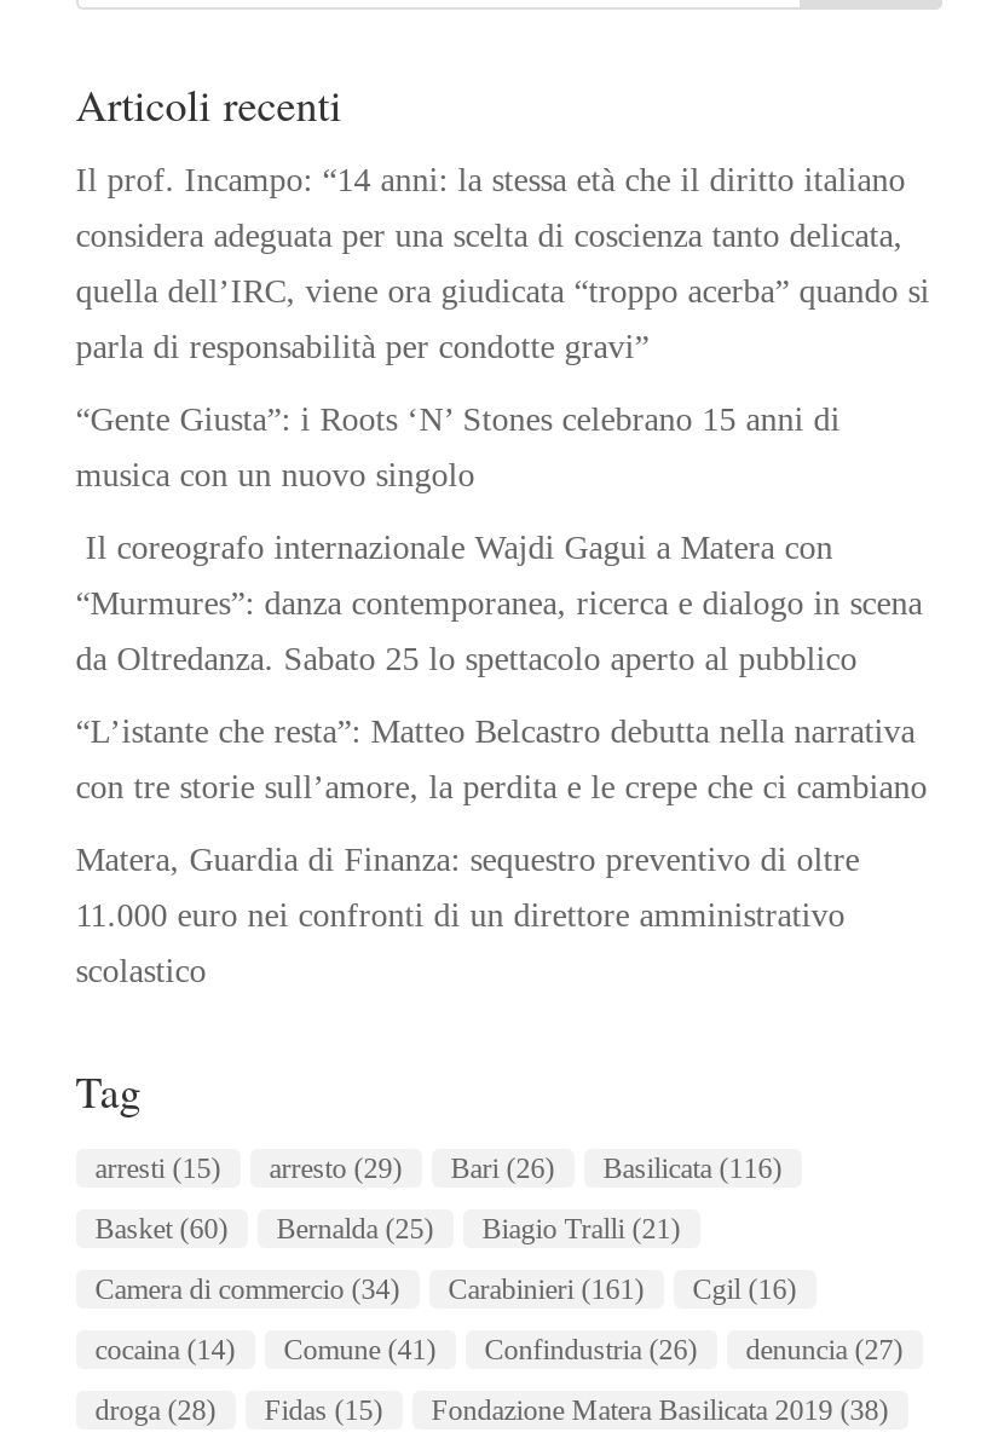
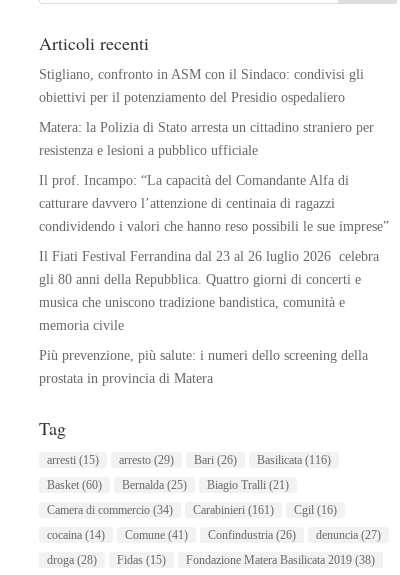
- Il prof. Incampo: “14 anni: la stessa età che il diritto italiano
- considera adeguata per una scelta di coscienza tanto delicata,
- quella dell’IRC, viene ora giudicata “troppo acerba” quando si
- parla di responsabilità per condotte gravi”
- “Gente Giusta”: i Roots ‘N’ Stones celebrano 15 anni di
- musica con un nuovo singolo
- Il coreografo internazionale Wajdi Gagui a Matera con
- “Murmures”: danza contemporanea, ricerca e dialogo in scena
- da Oltredanza. Sabato 25 lo spettacolo aperto al pubblico
- “L’istante che resta”: Matteo Belcastro debutta nella narrativa
- con tre storie sull’amore, la perdita e le crepe che ci cambiano
- Matera, Guardia di Finanza: sequestro preventivo di oltre
- 11.000 euro nei confronti di un direttore amministrativo
- scolastico
+ Stigliano, confronto in ASM con il Sindaco: condivisi gli
+ obiettivi per il potenziamento del Presidio ospedaliero
+ Matera: la Polizia di Stato arresta un cittadino straniero per
+ resistenza e lesioni a pubblico ufficiale
+ Il prof. Incampo: “La capacità del Comandante Alfa di
+ catturare davvero l’attenzione di centinaia di ragazzi
+ condividendo i valori che hanno reso possibili le sue imprese”
+ Il Fiati Festival Ferrandina dal 23 al 26 luglio 2026 celebra
+ gli 80 anni della Repubblica. Quattro giorni di concerti e
+ musica che uniscono tradizione bandistica, comunità e
+ memoria civile
+ Più prevenzione, più salute: i numeri dello screening della
+ prostata in provincia di Matera
